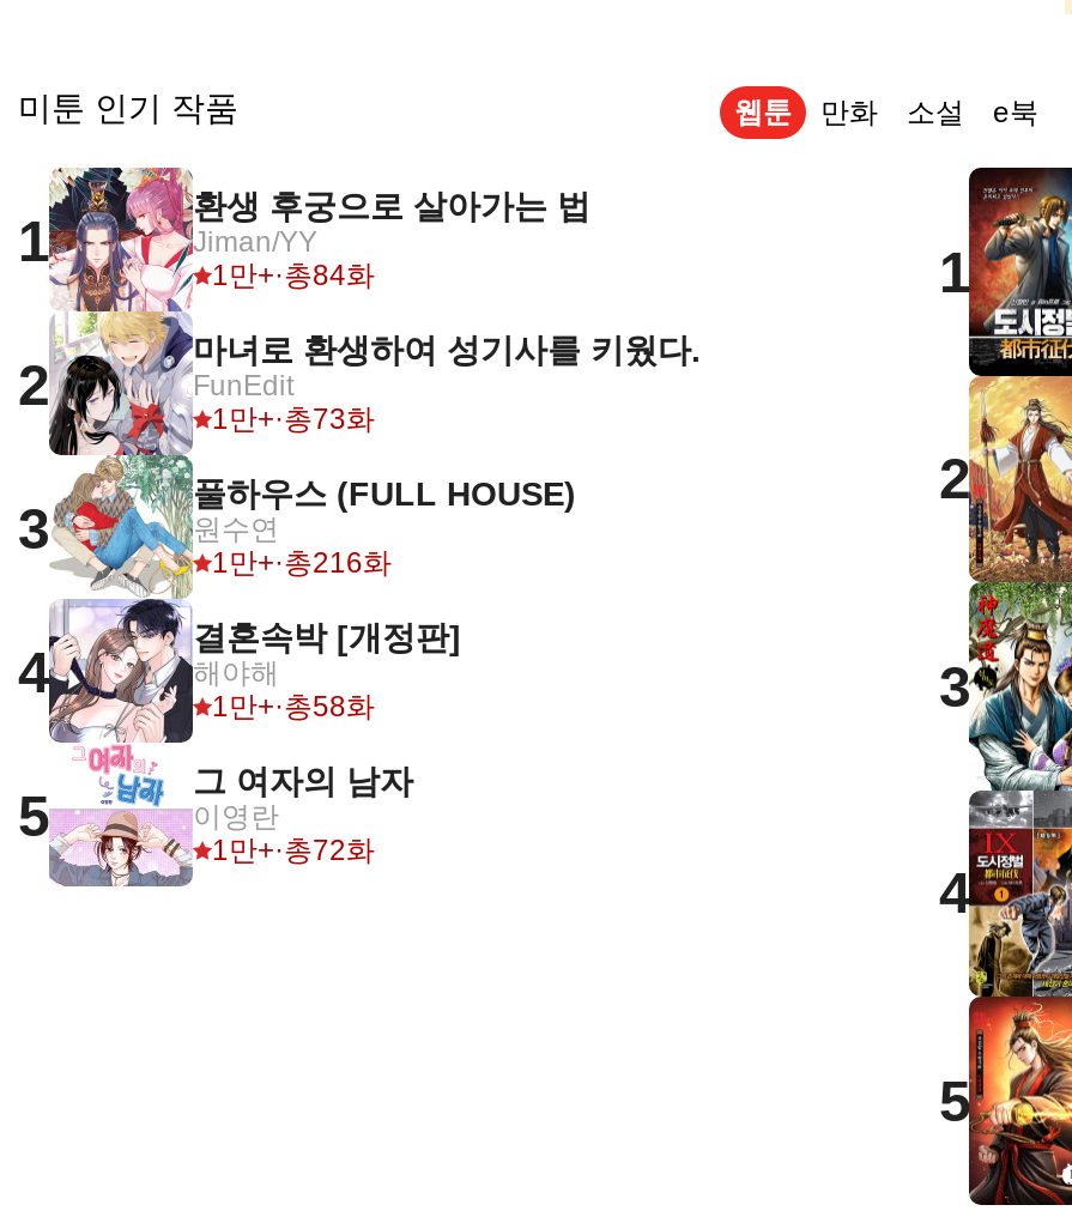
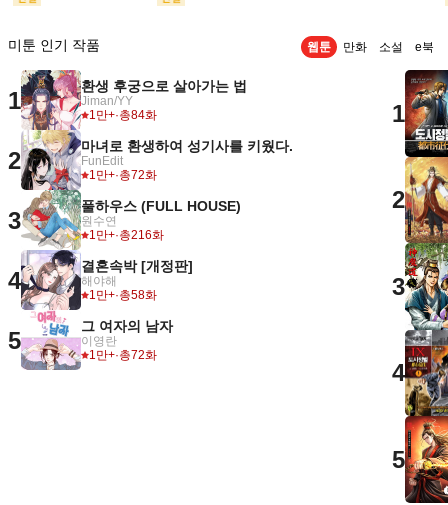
- 1만+ · 총73화
+ 1만+ · 총72화
